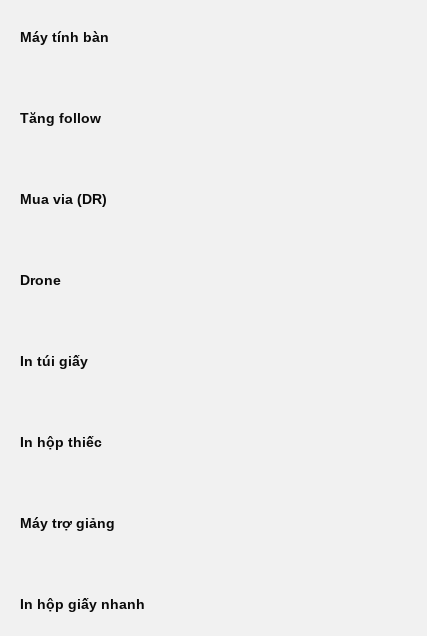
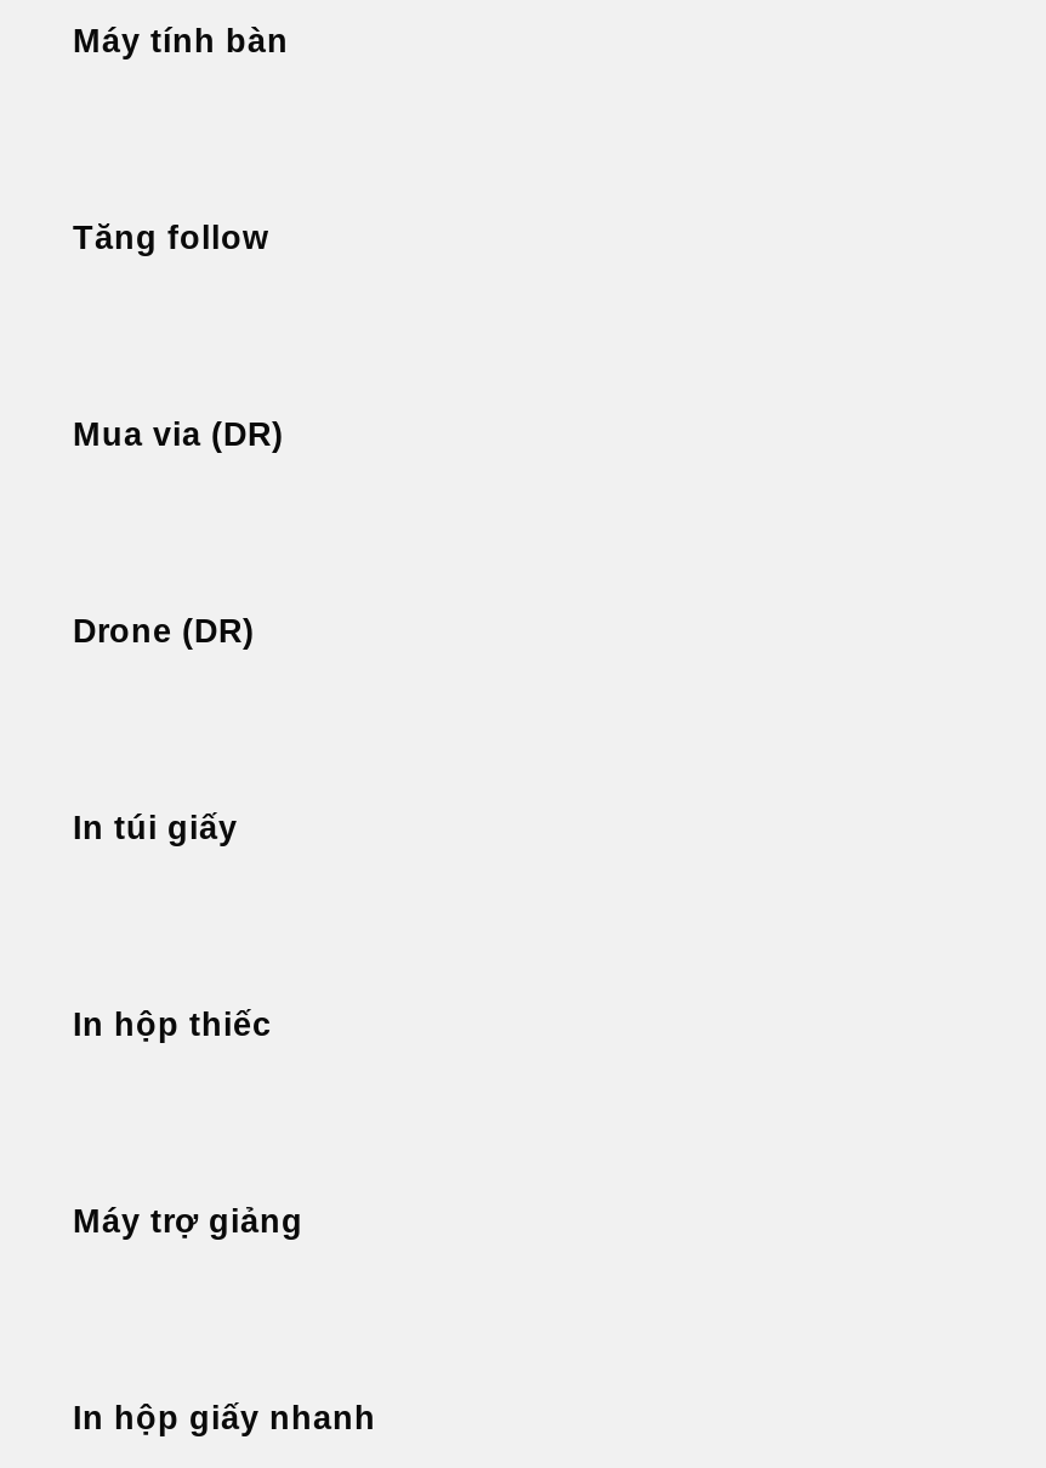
- Drone
+ Drone (DR)
